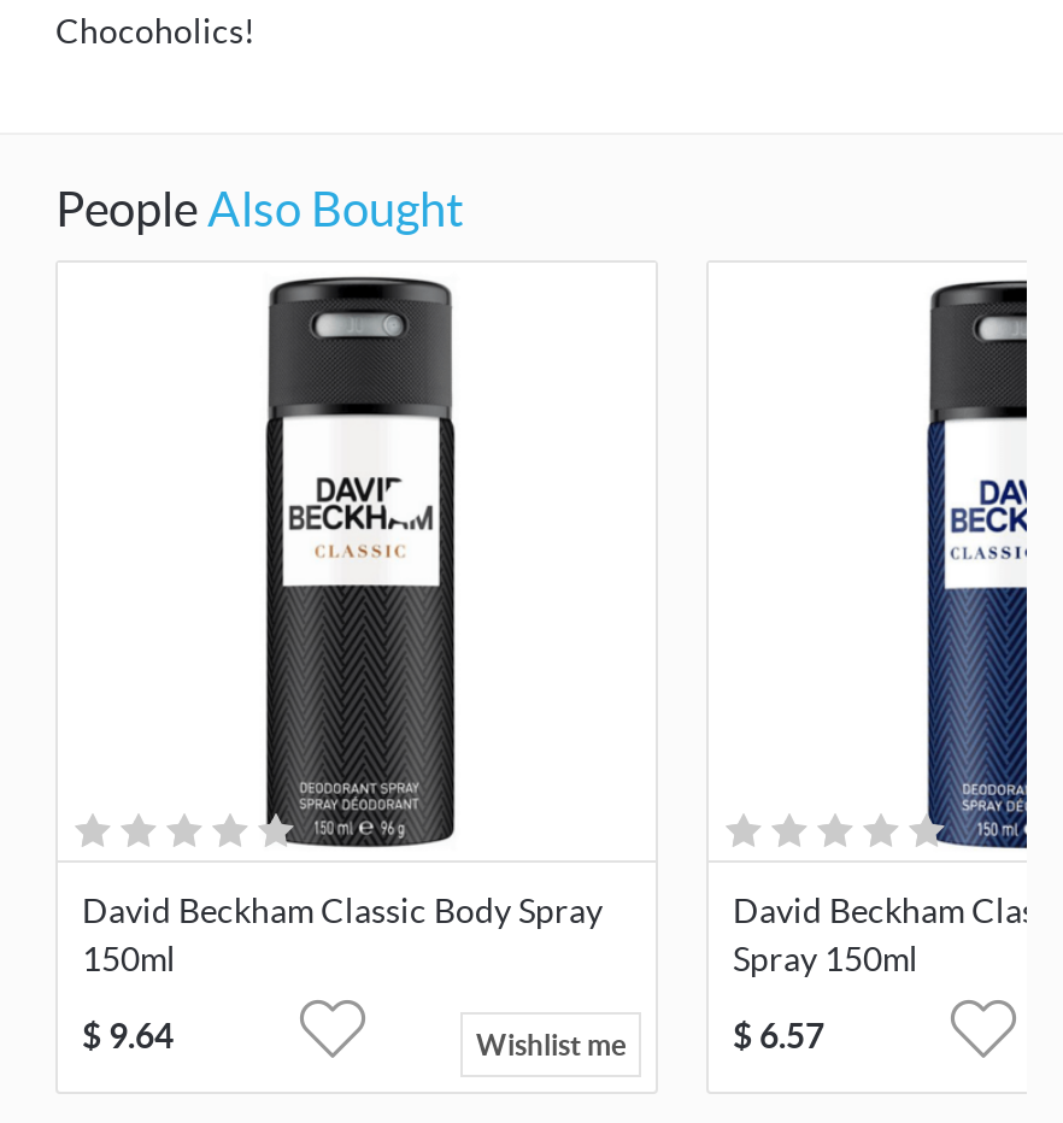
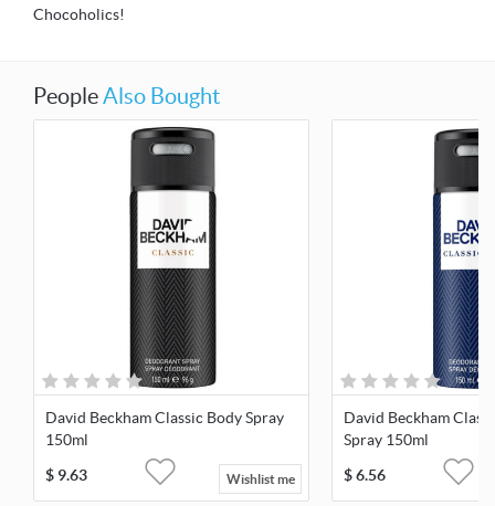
- $ 9.64
+ $ 9.63

- $ 6.57
+ $ 6.56
